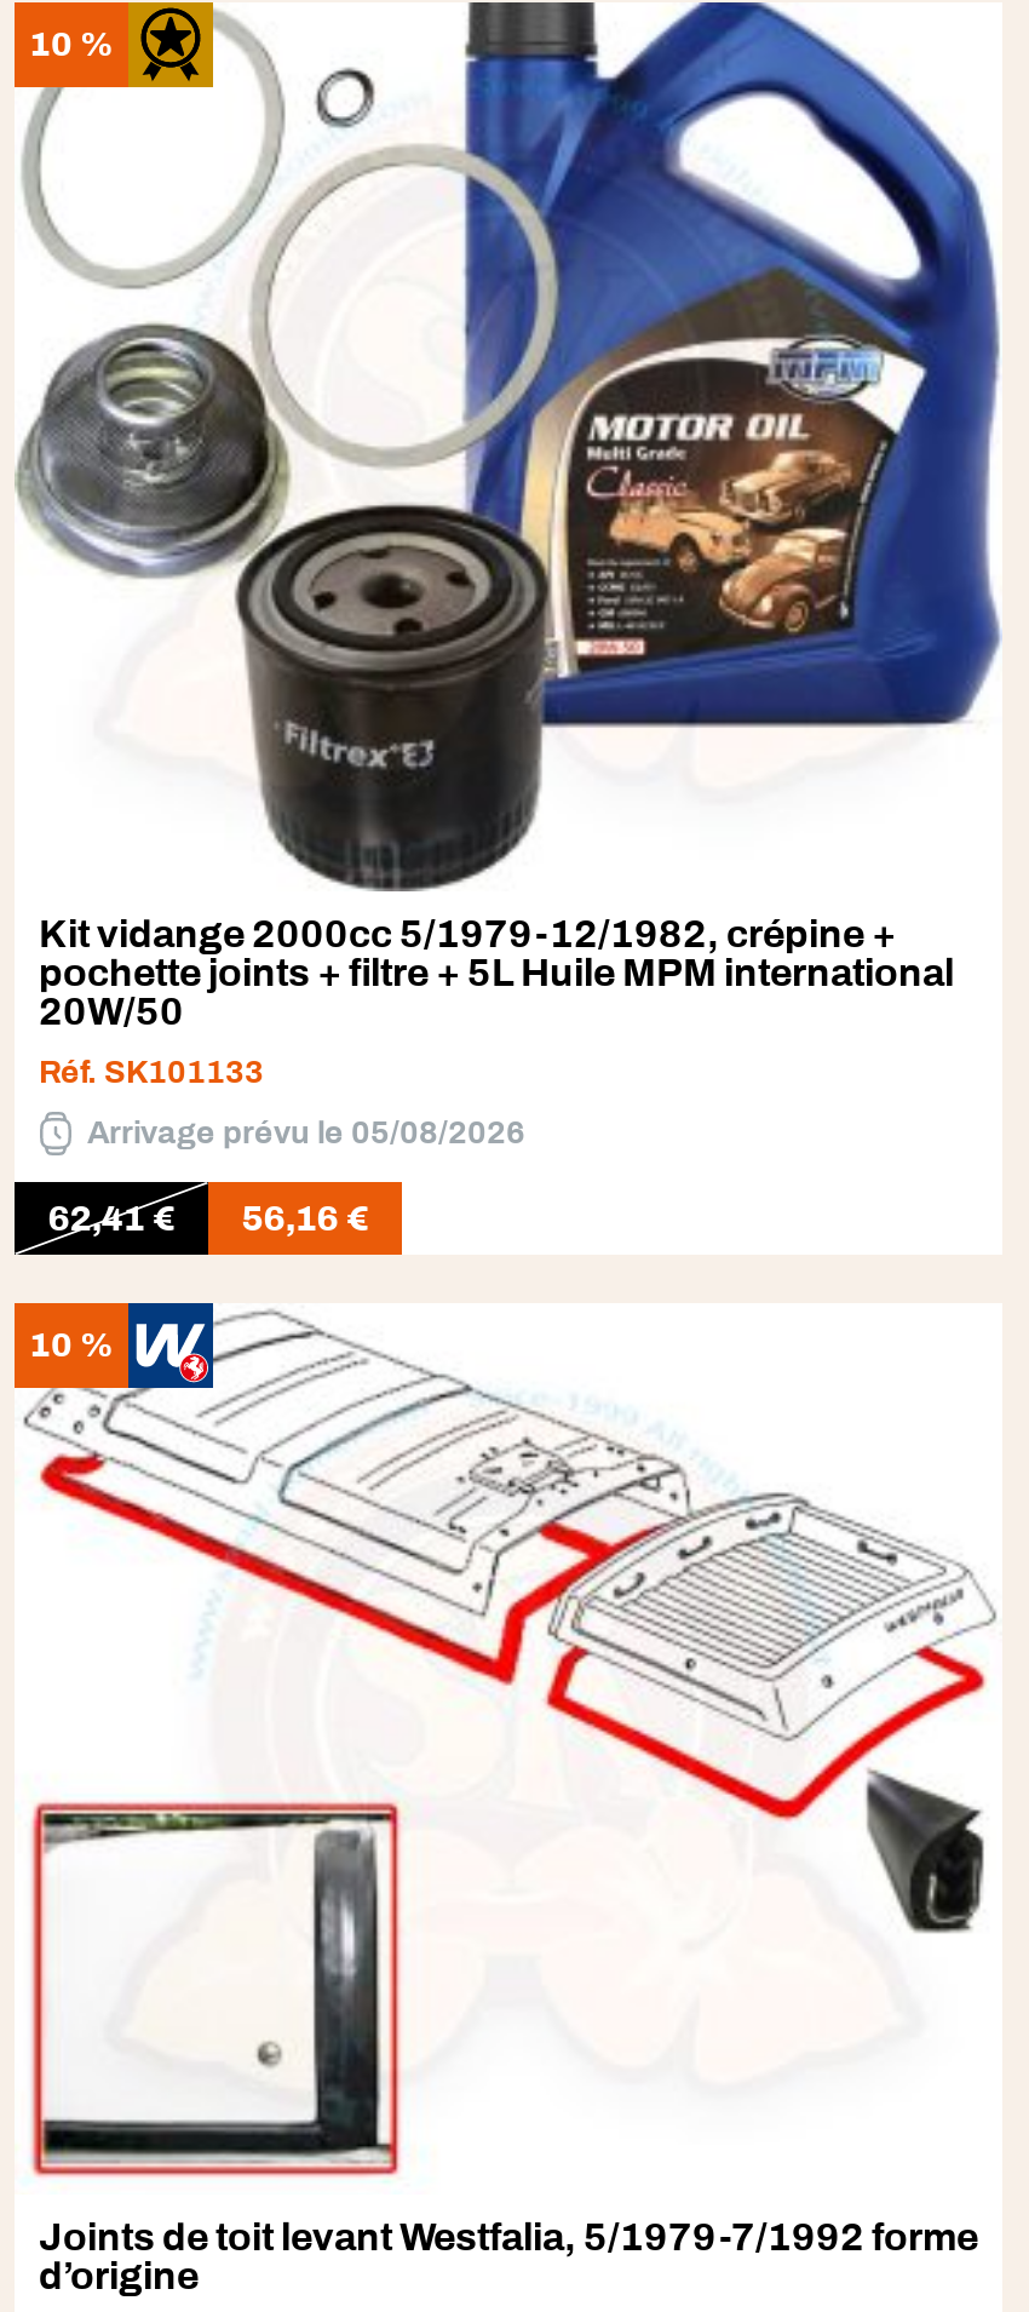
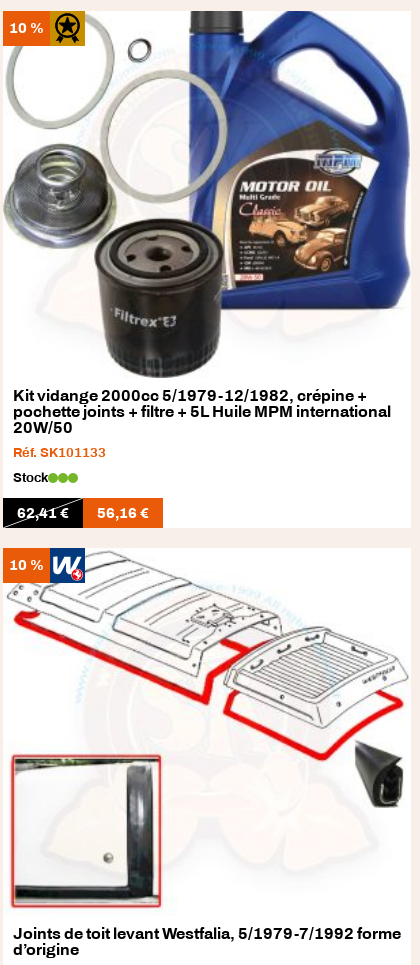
- Arrivage prévu le 05/08/2026
+ Stock
